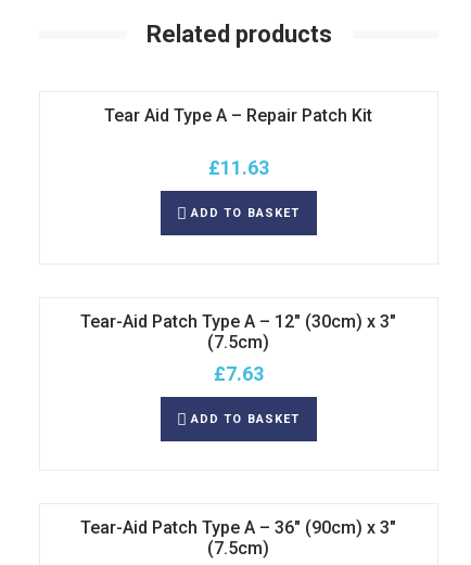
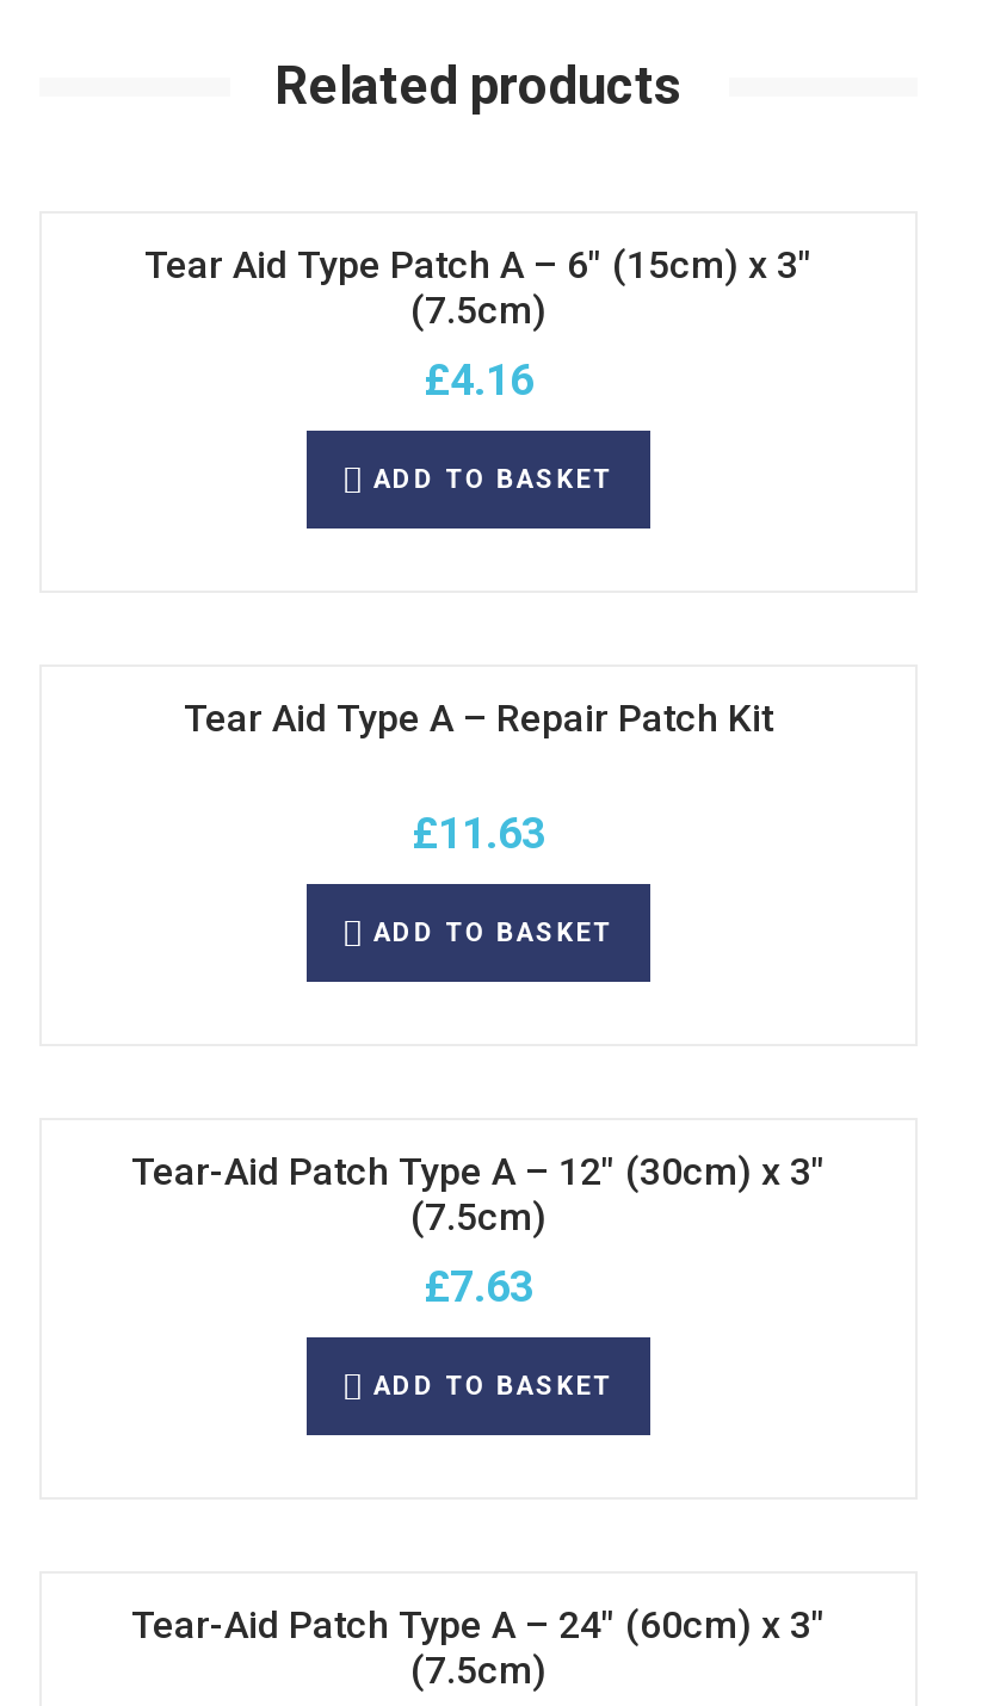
+ Tear Aid Type Patch A – 6″ (15cm) x 3″
+ (7.5cm)
+ £4.16
+ ADD TO BASKET

- Tear-Aid Patch Type A – 36″ (90cm) x 3″
+ Tear-Aid Patch Type A – 24″ (60cm) x 3″
